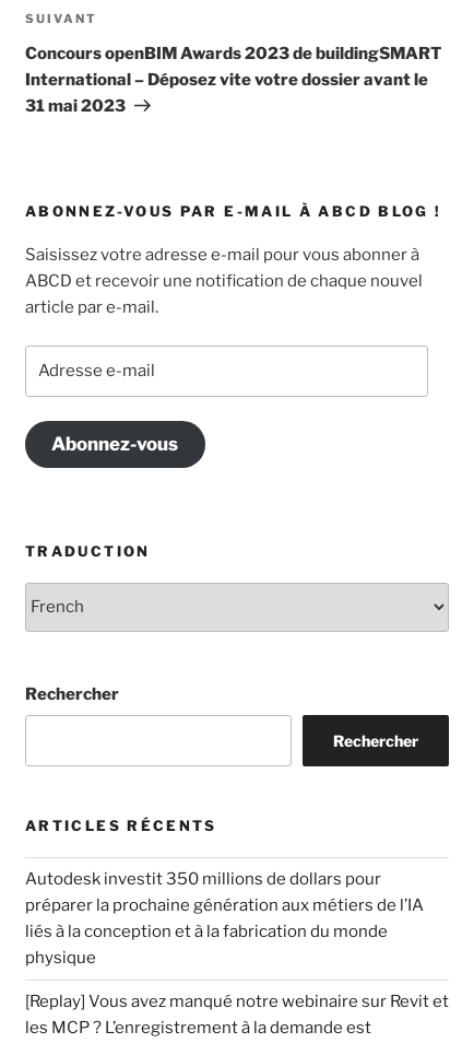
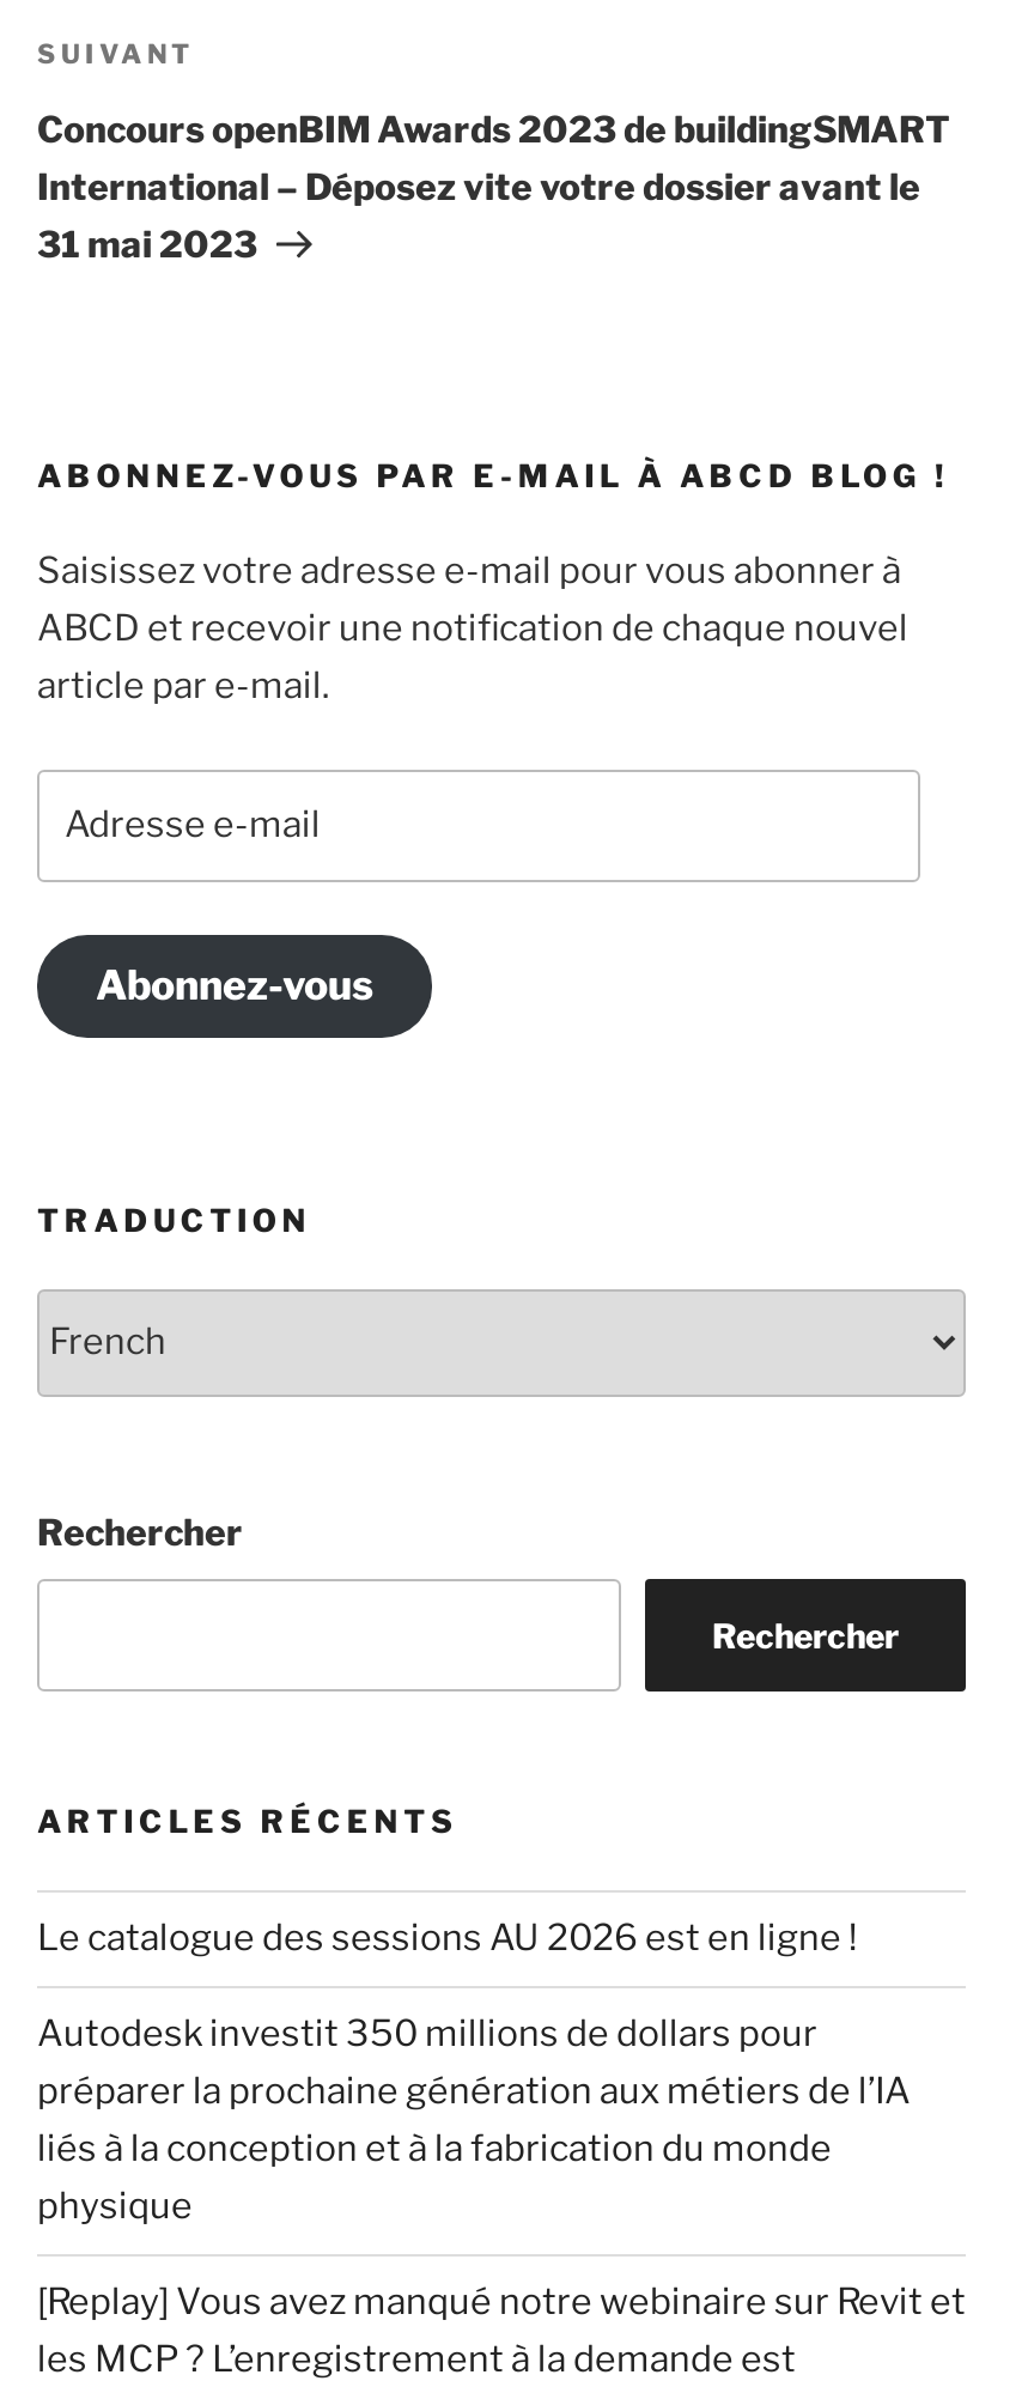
+ Le catalogue des sessions AU 2026 est en ligne !
